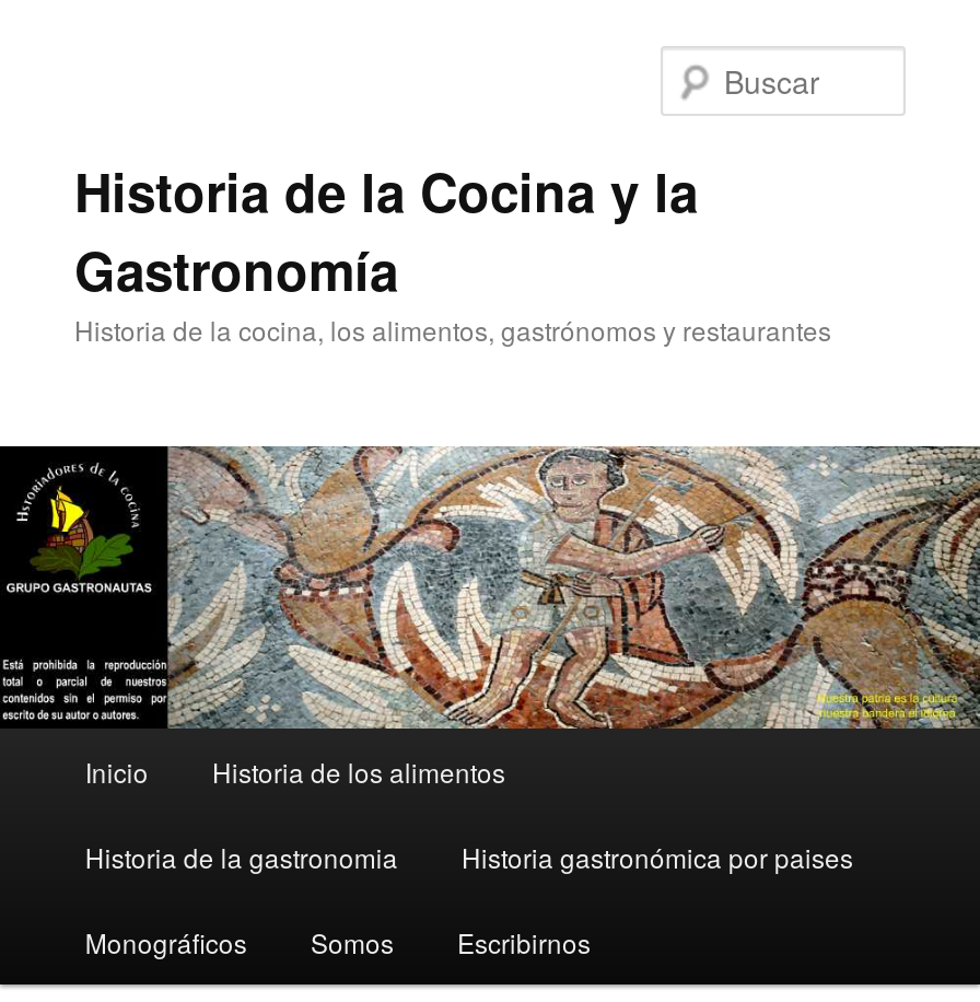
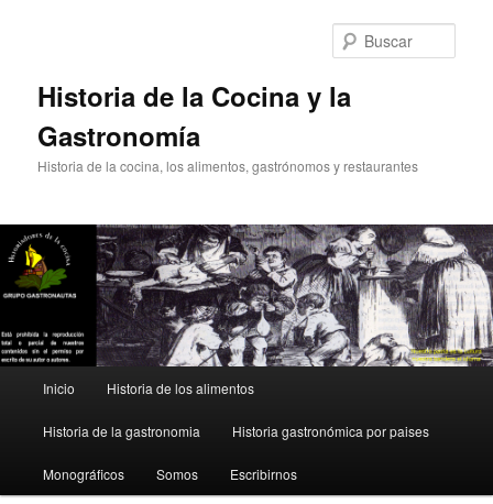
- [image]
+ [image]
